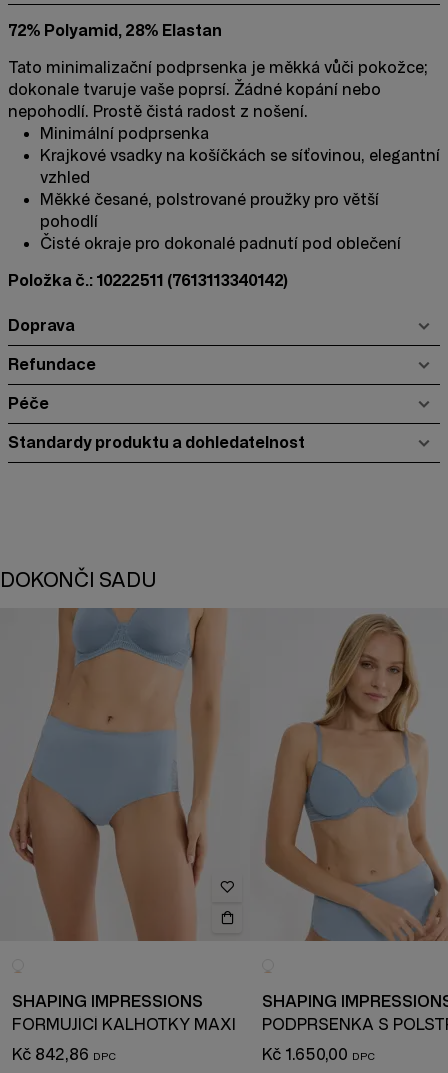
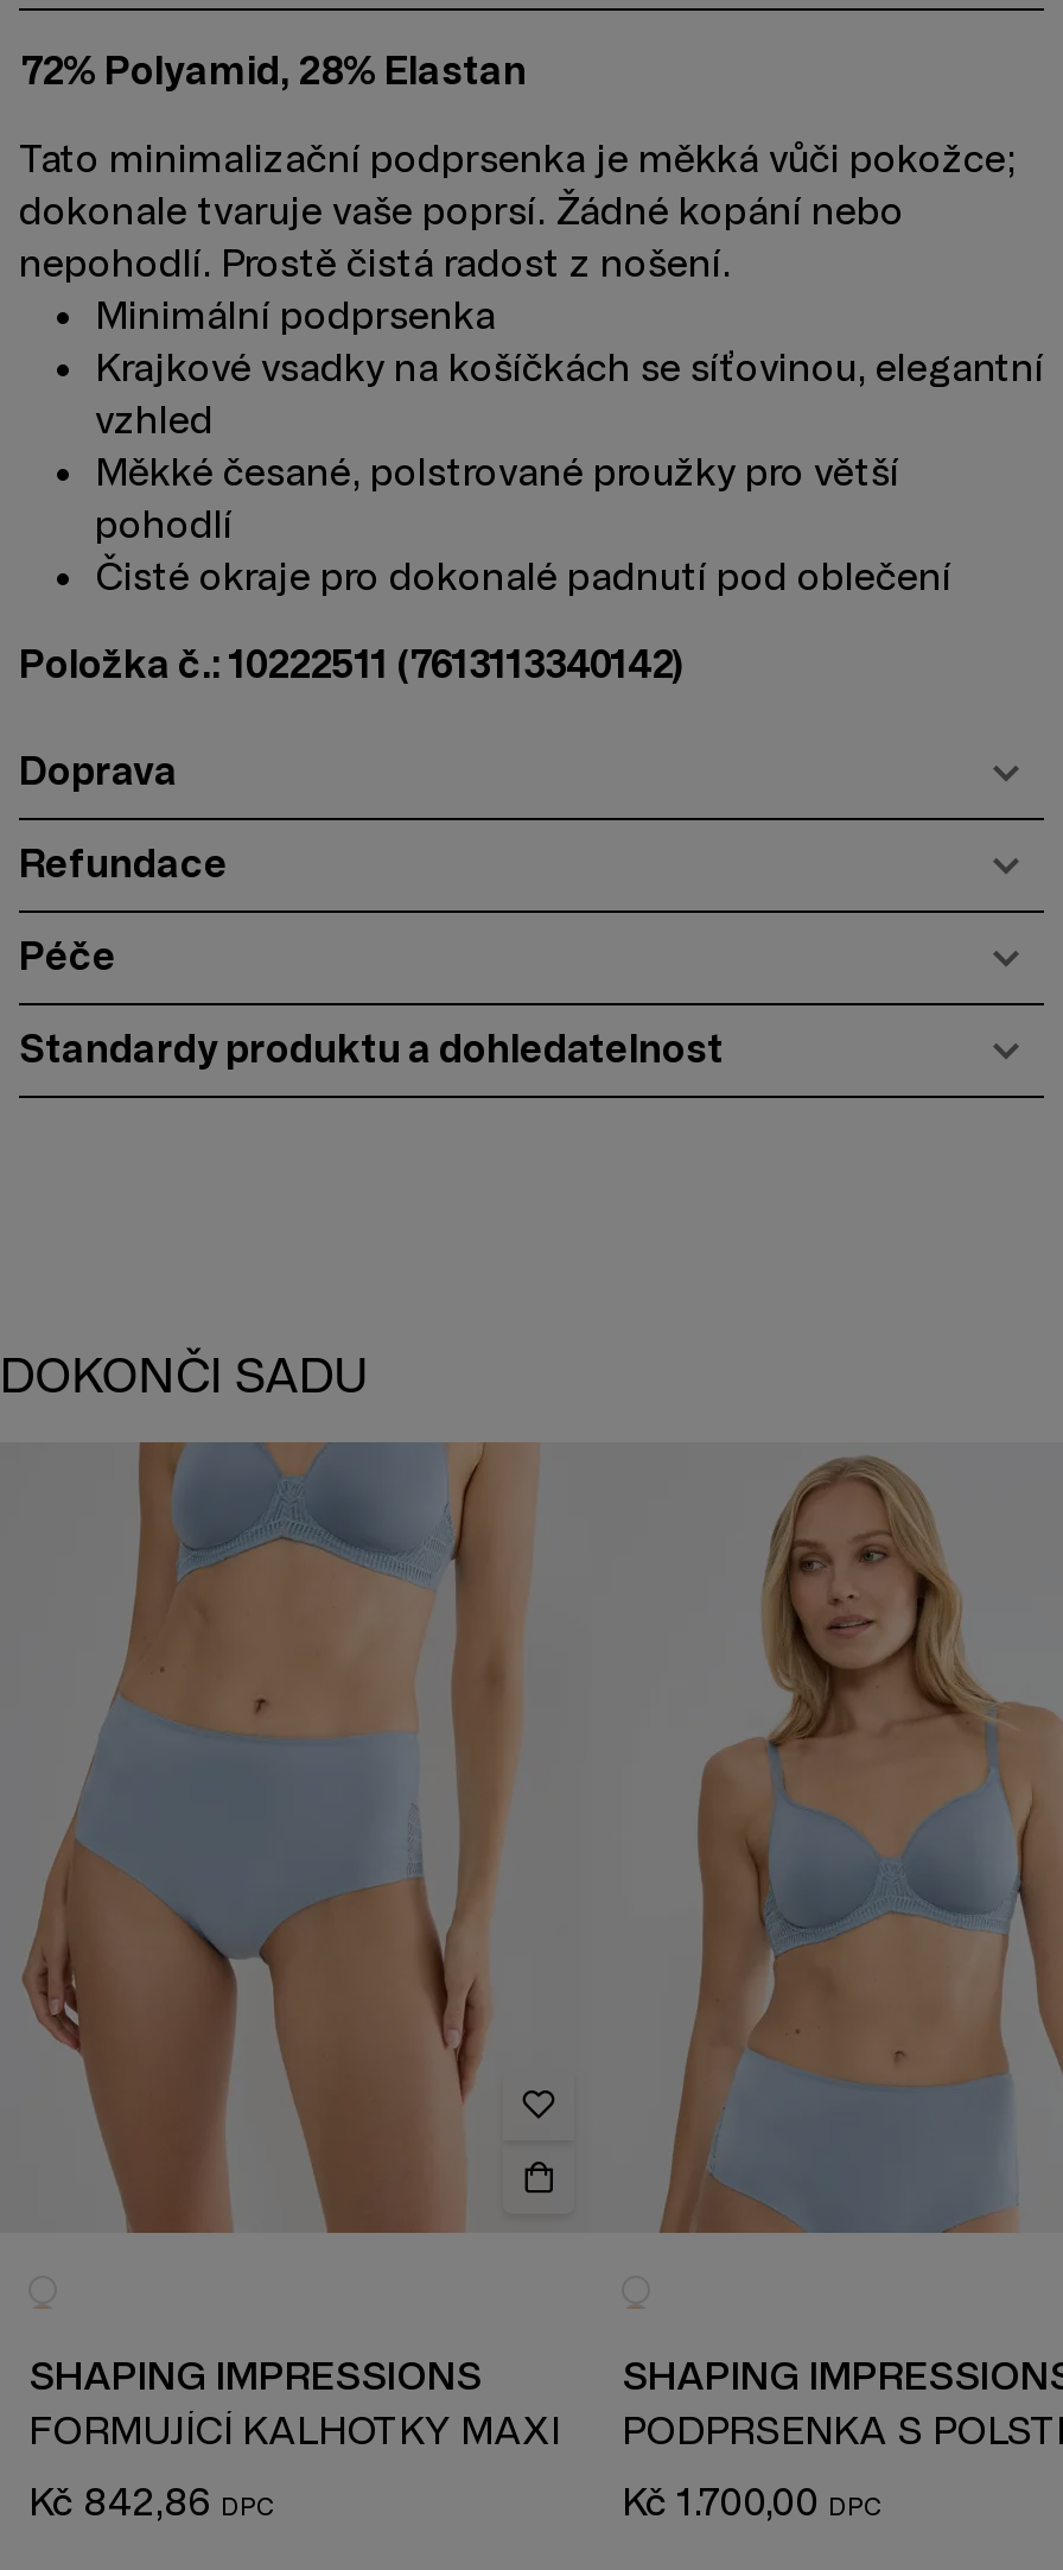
- [image]
+ [image]

- Kč 1.650,00
+ Kč 1.700,00
